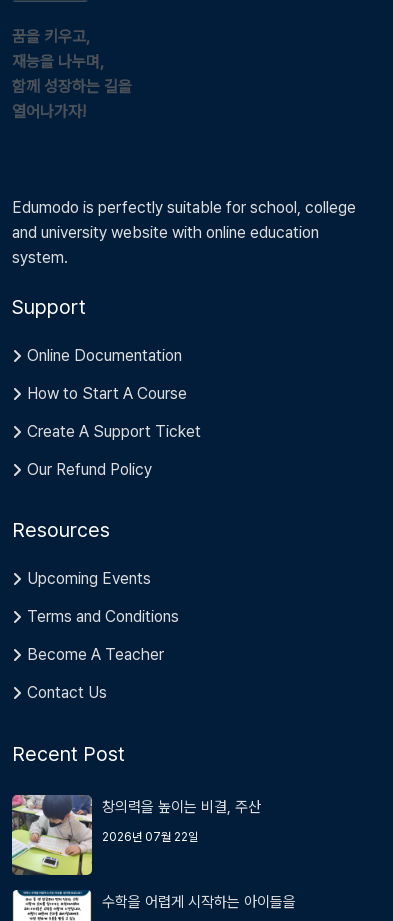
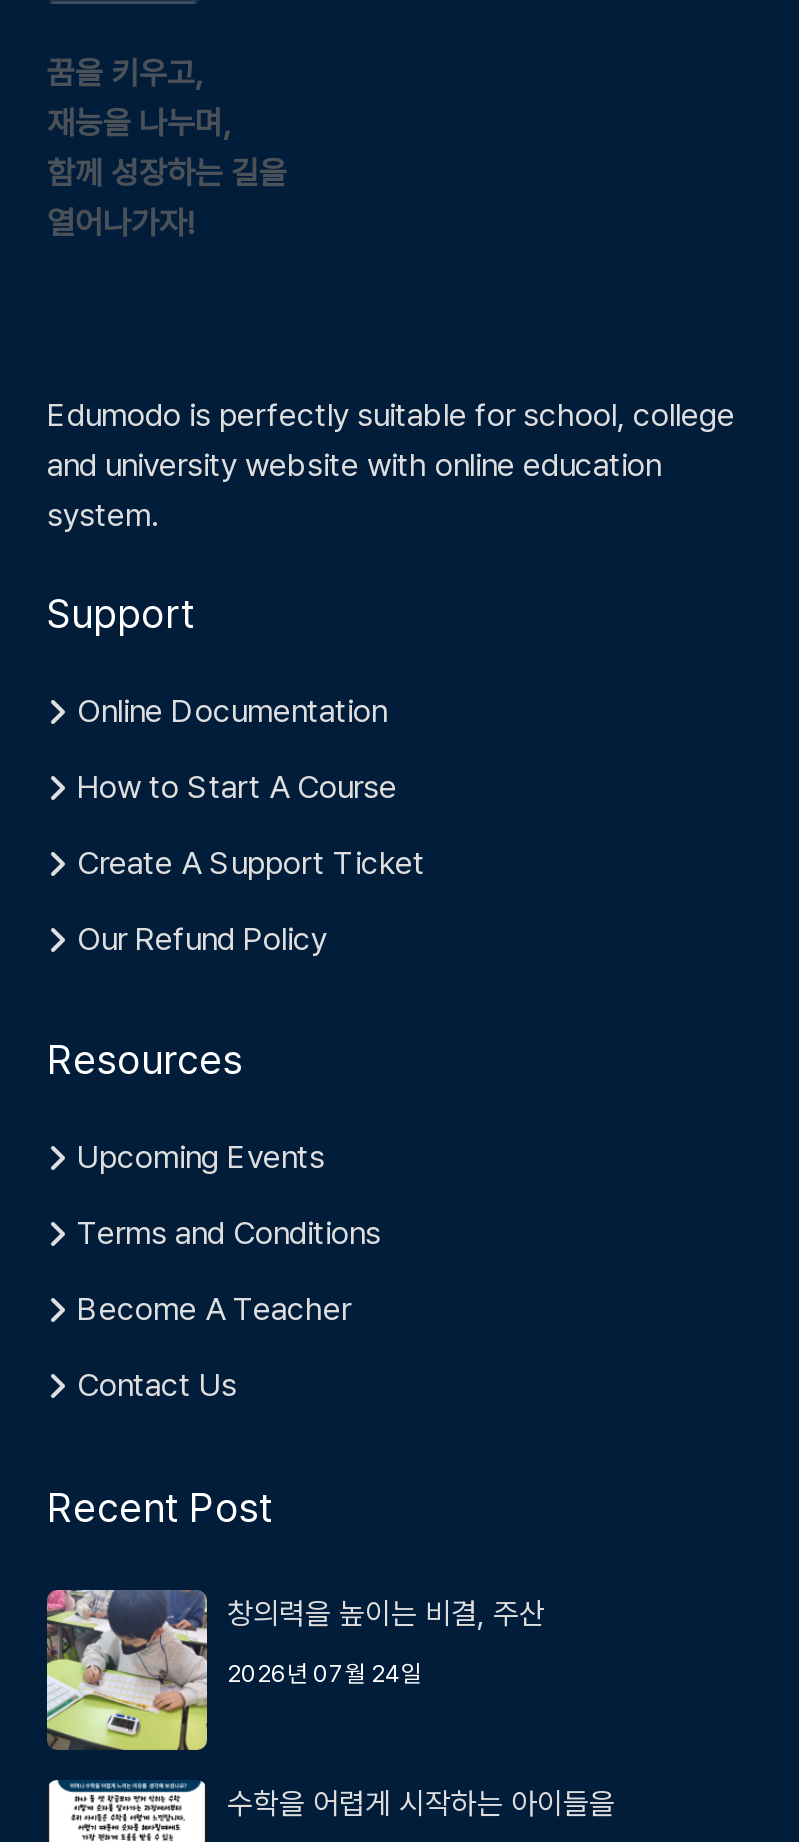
- 2026년 07월 22일
+ 2026년 07월 24일
